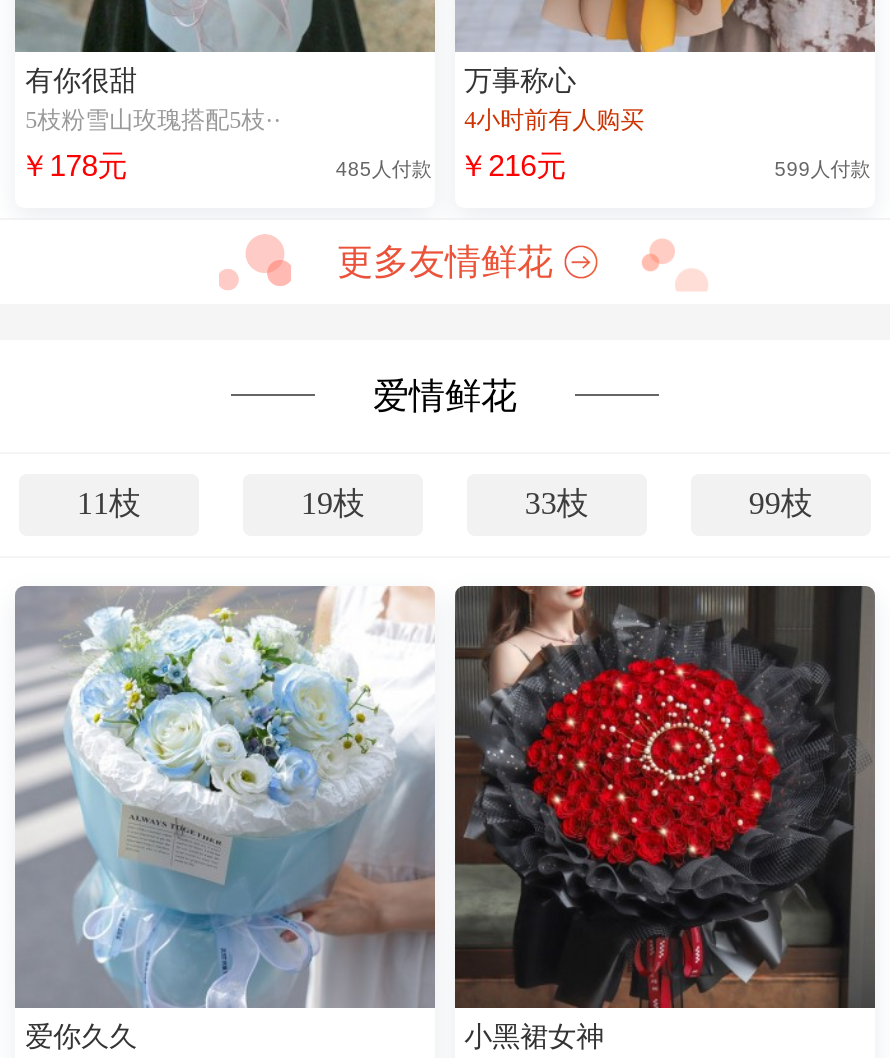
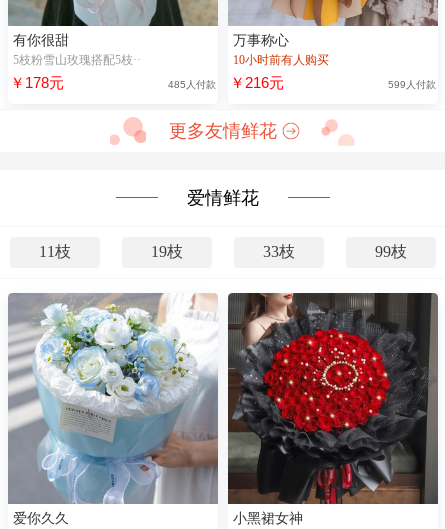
- 4小时前有人购买
+ 10小时前有人购买
